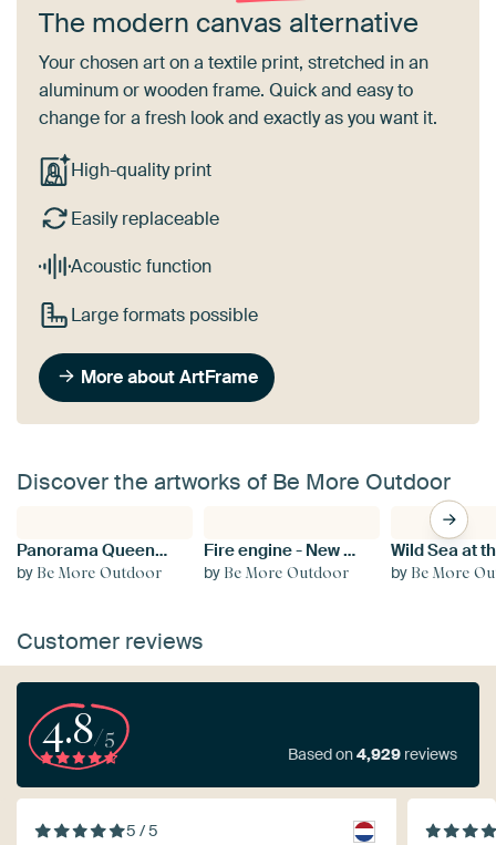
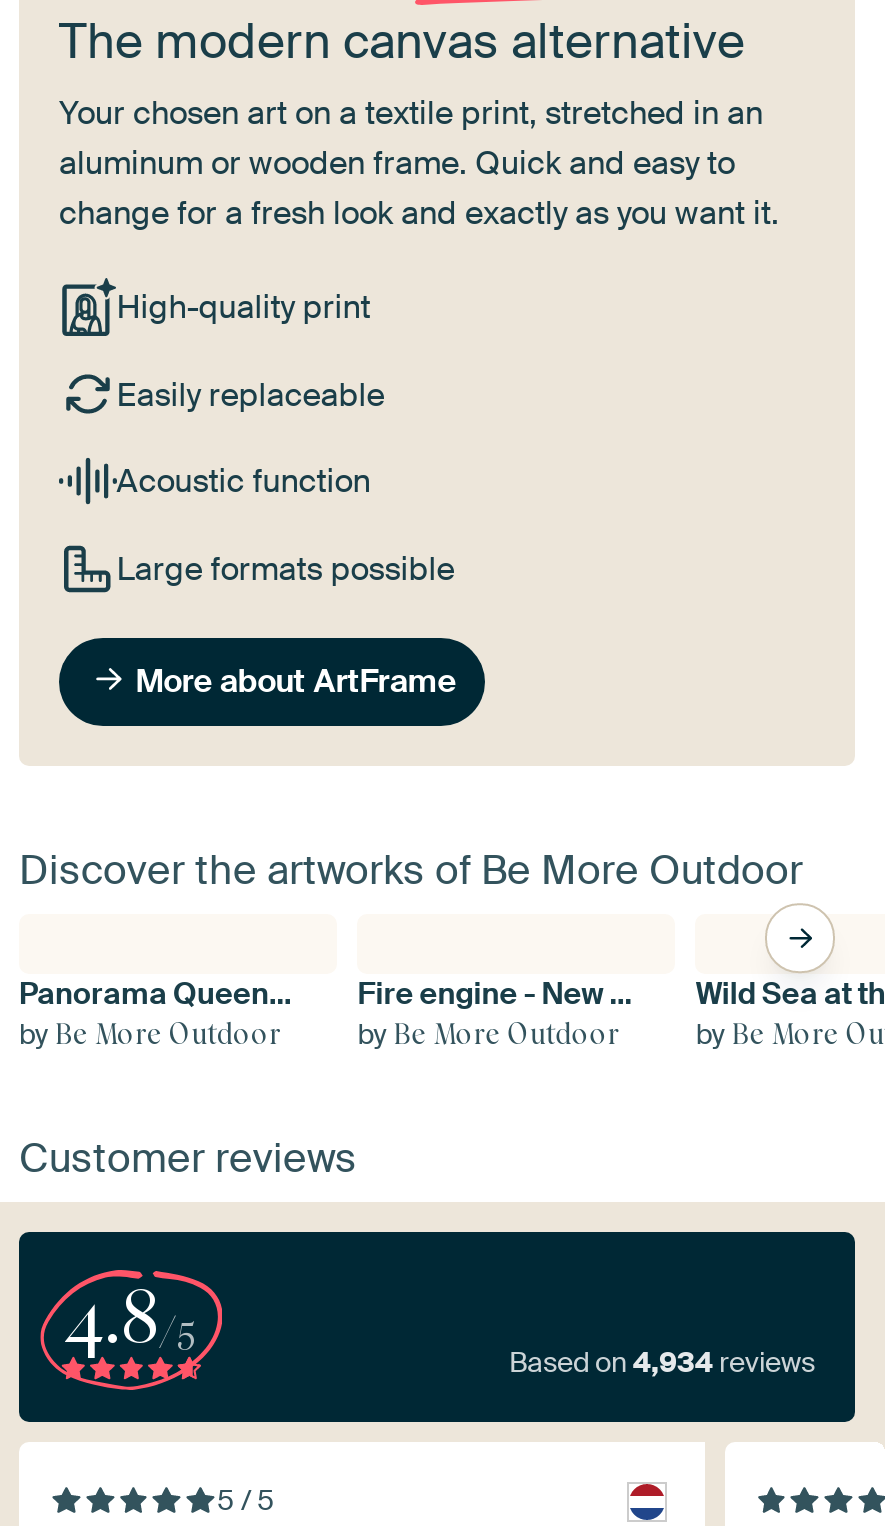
- Based on 4,929 reviews
+ Based on 4,934 reviews
